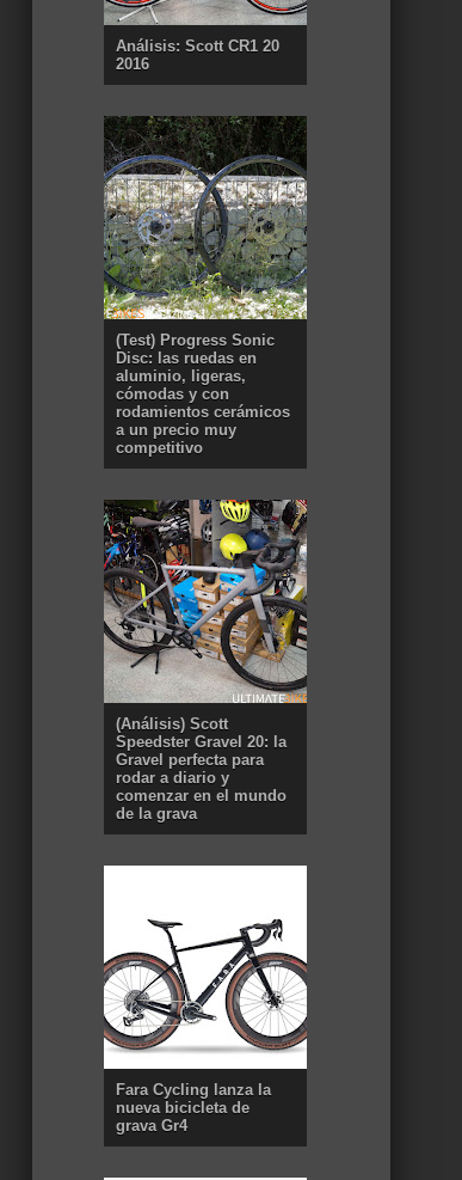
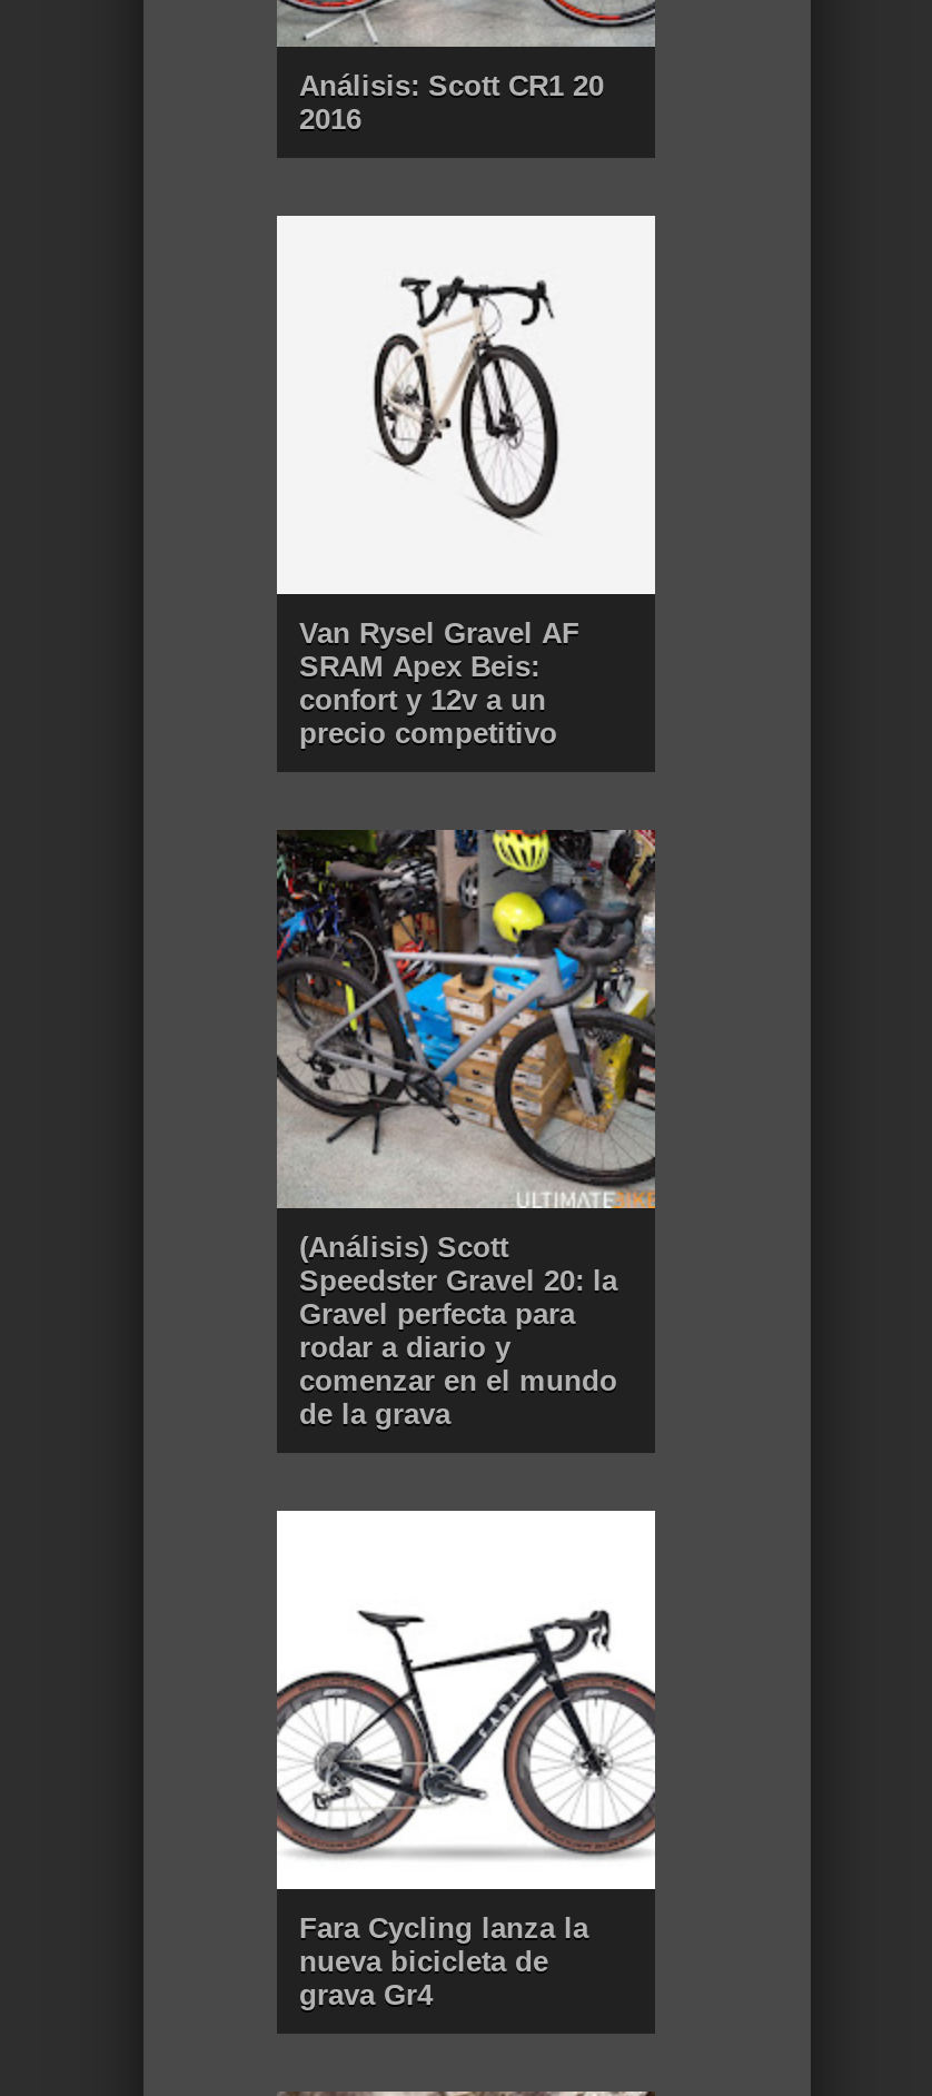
- [image]
- (Test) Progress Sonic
- Disc: las ruedas en
- aluminio, ligeras,
- cómodas y con
- rodamientos cerámicos
- a un precio muy
- competitivo
+ [image]
+ Van Rysel Gravel AF
+ SRAM Apex Beis:
+ confort y 12v a un
+ precio competitivo
